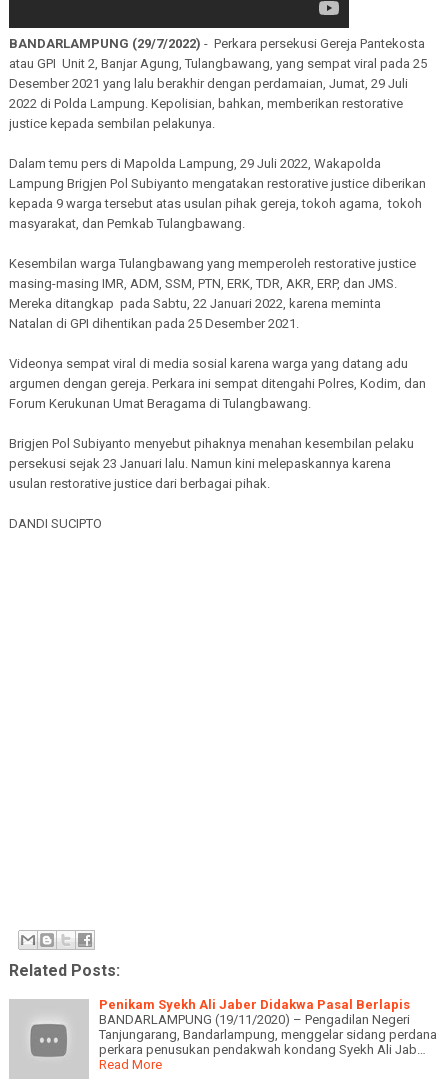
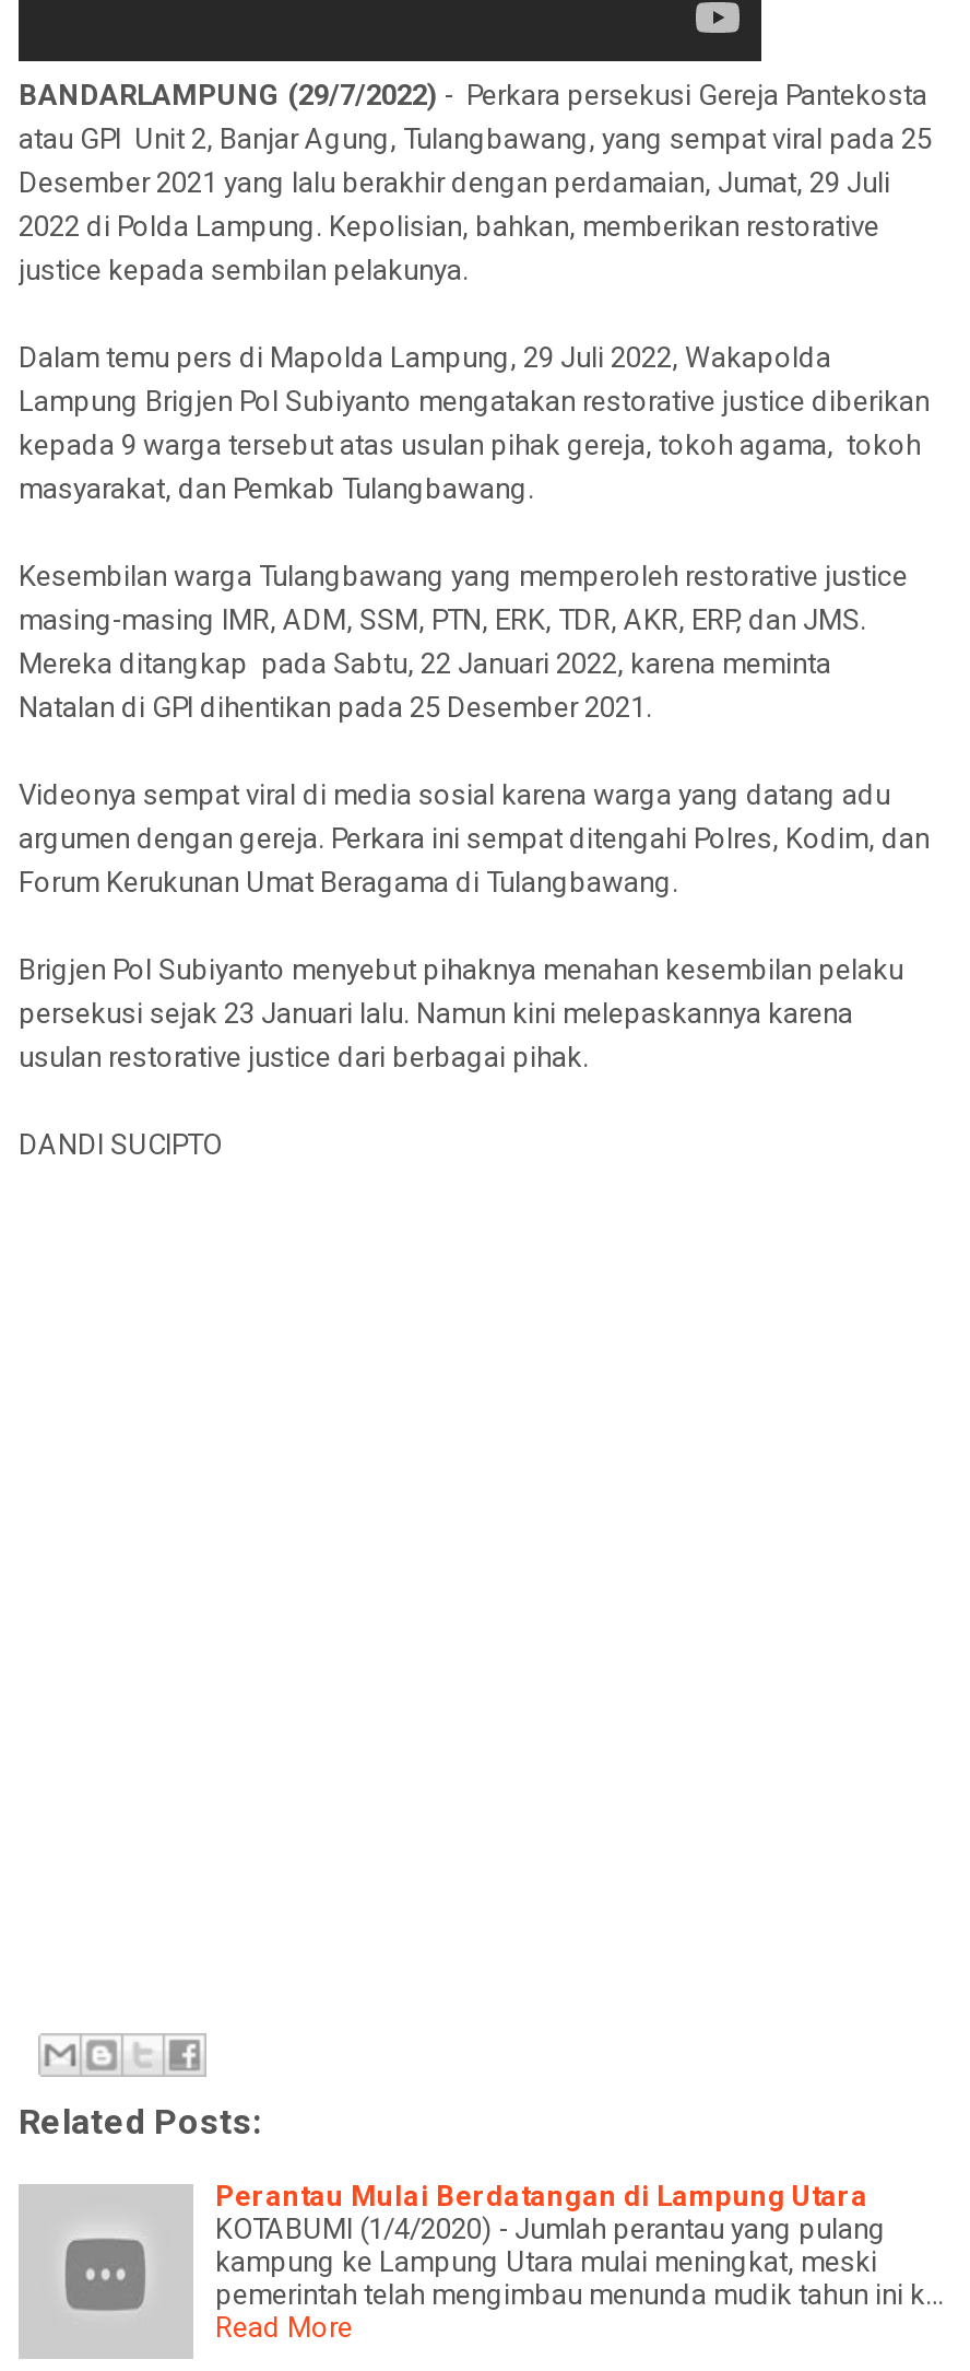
- Penikam Syekh Ali Jaber Didakwa Pasal Berlapis
- BANDARLAMPUNG (19/11/2020) – Pengadilan Negeri
- Tanjungarang, Bandarlampung, menggelar sidang perdana
- perkara penusukan pendakwah kondang Syekh Ali Jab…
+ Perantau Mulai Berdatangan di Lampung Utara
+ KOTABUMI (1/4/2020) - Jumlah perantau yang pulang
+ kampung ke Lampung Utara mulai meningkat, meski
+ pemerintah telah mengimbau menunda mudik tahun ini k…
